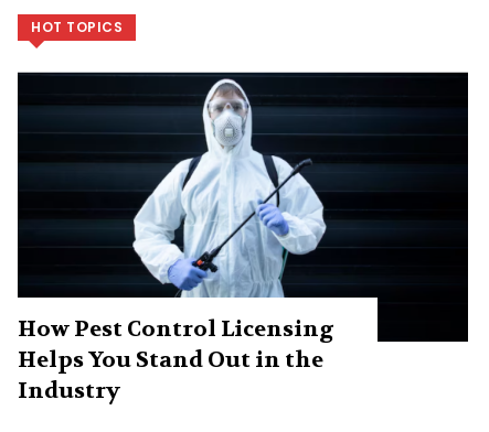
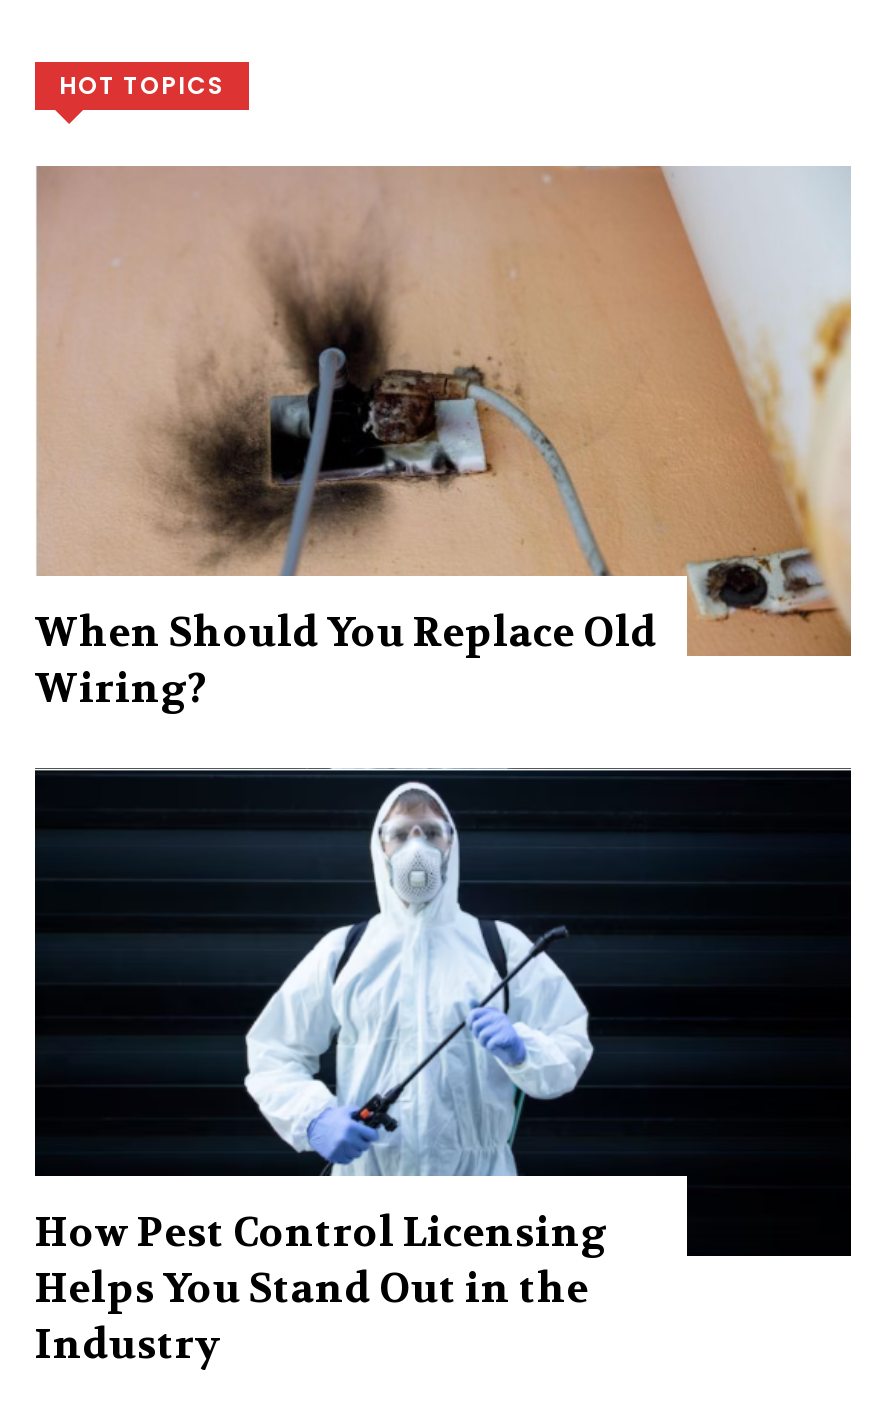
+ [image]
+ When Should You Replace Old
+ Wiring?
